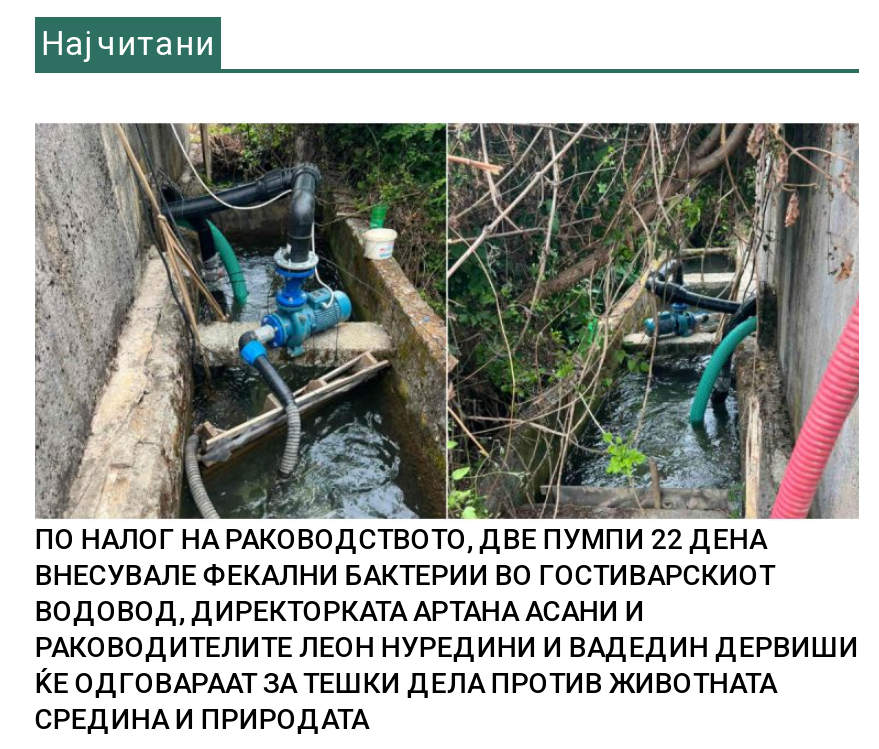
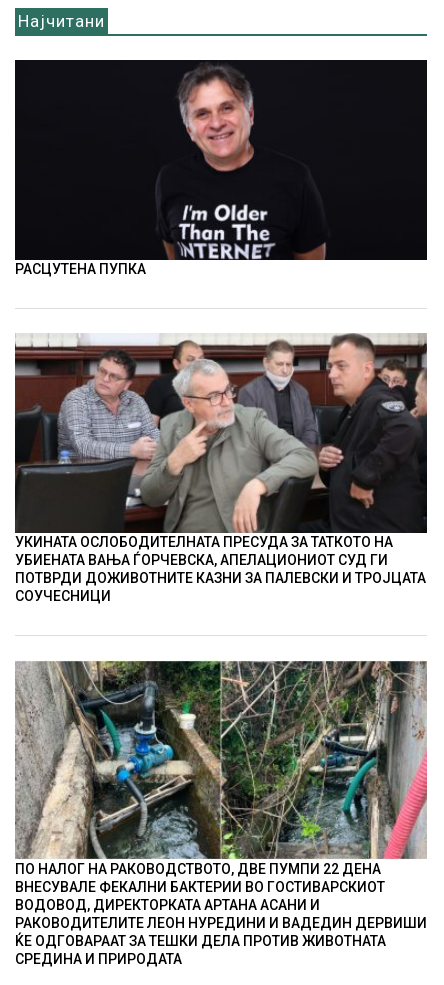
+ [image]
+ УКИНАТА ОСЛОБОДИТЕЛНАТА ПРЕСУДА ЗА ТАТКОТО НА
+ УБИЕНАТА ВАЊА ЃОРЧЕВСКА, АПЕЛАЦИОНИОТ СУД ГИ
+ ПОТВРДИ ДОЖИВОТНИТЕ КАЗНИ ЗА ПАЛЕВСКИ И ТРОЈЦАТА
+ СОУЧЕСНИЦИ

+ [image]
+ РАСЦУТЕНА ПУПКА
